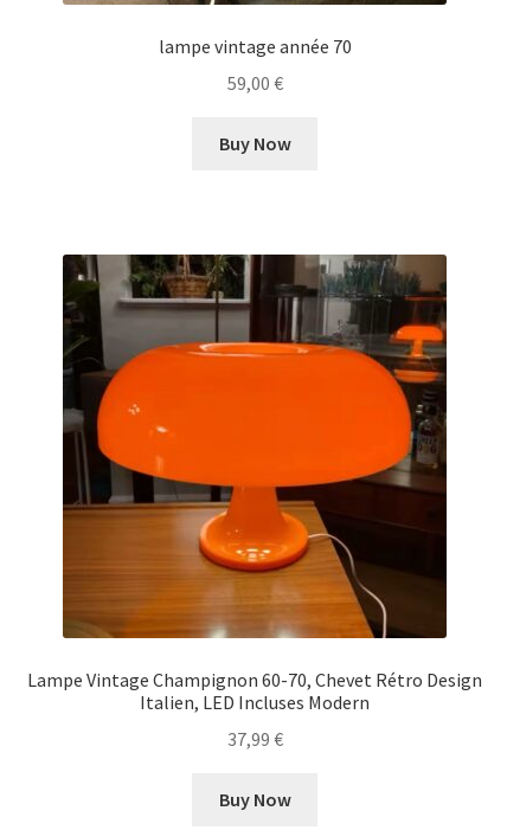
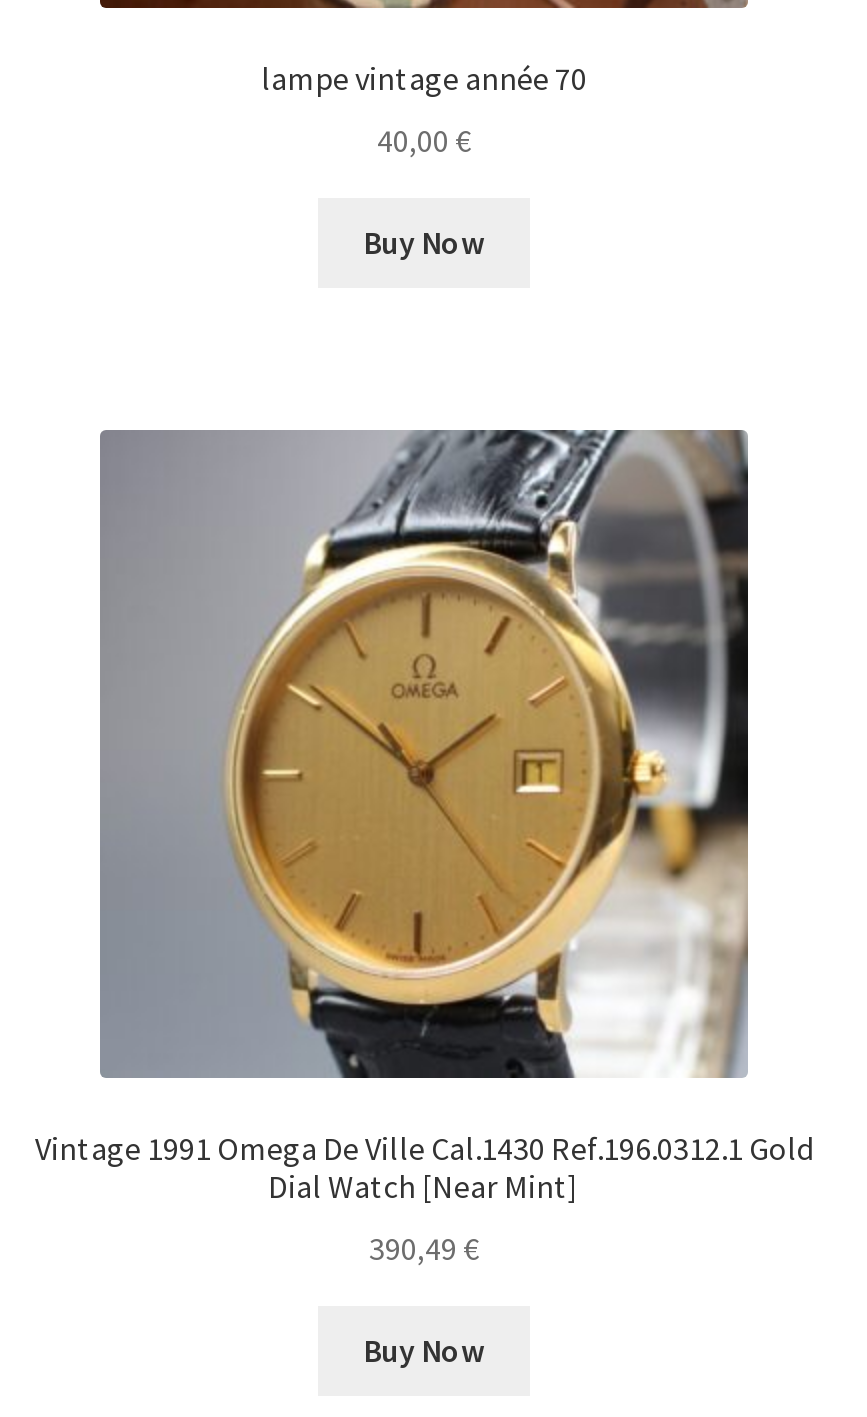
- 59,00 €
+ 40,00 €

- [image]
- Lampe Vintage Champignon 60-70, Chevet Rétro Design
- Italien, LED Incluses Modern
+ [image]
+ Vintage 1991 Omega De Ville Cal.1430 Ref.196.0312.1 Gold
+ Dial Watch [Near Mint]

- 37,99 €
+ 390,49 €
